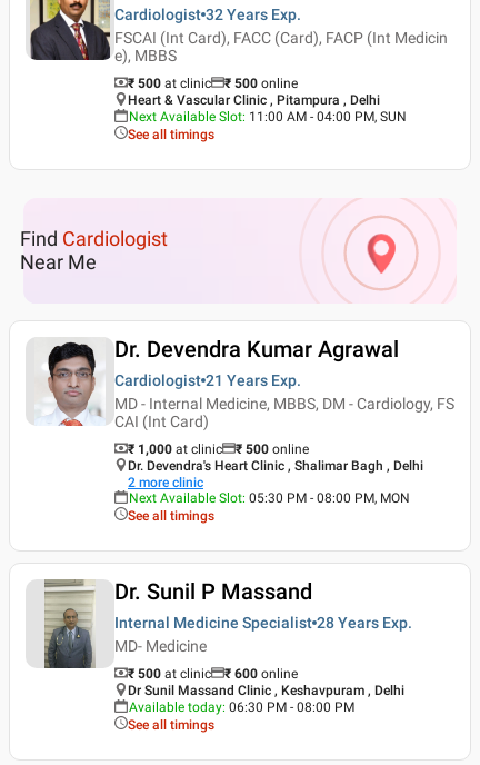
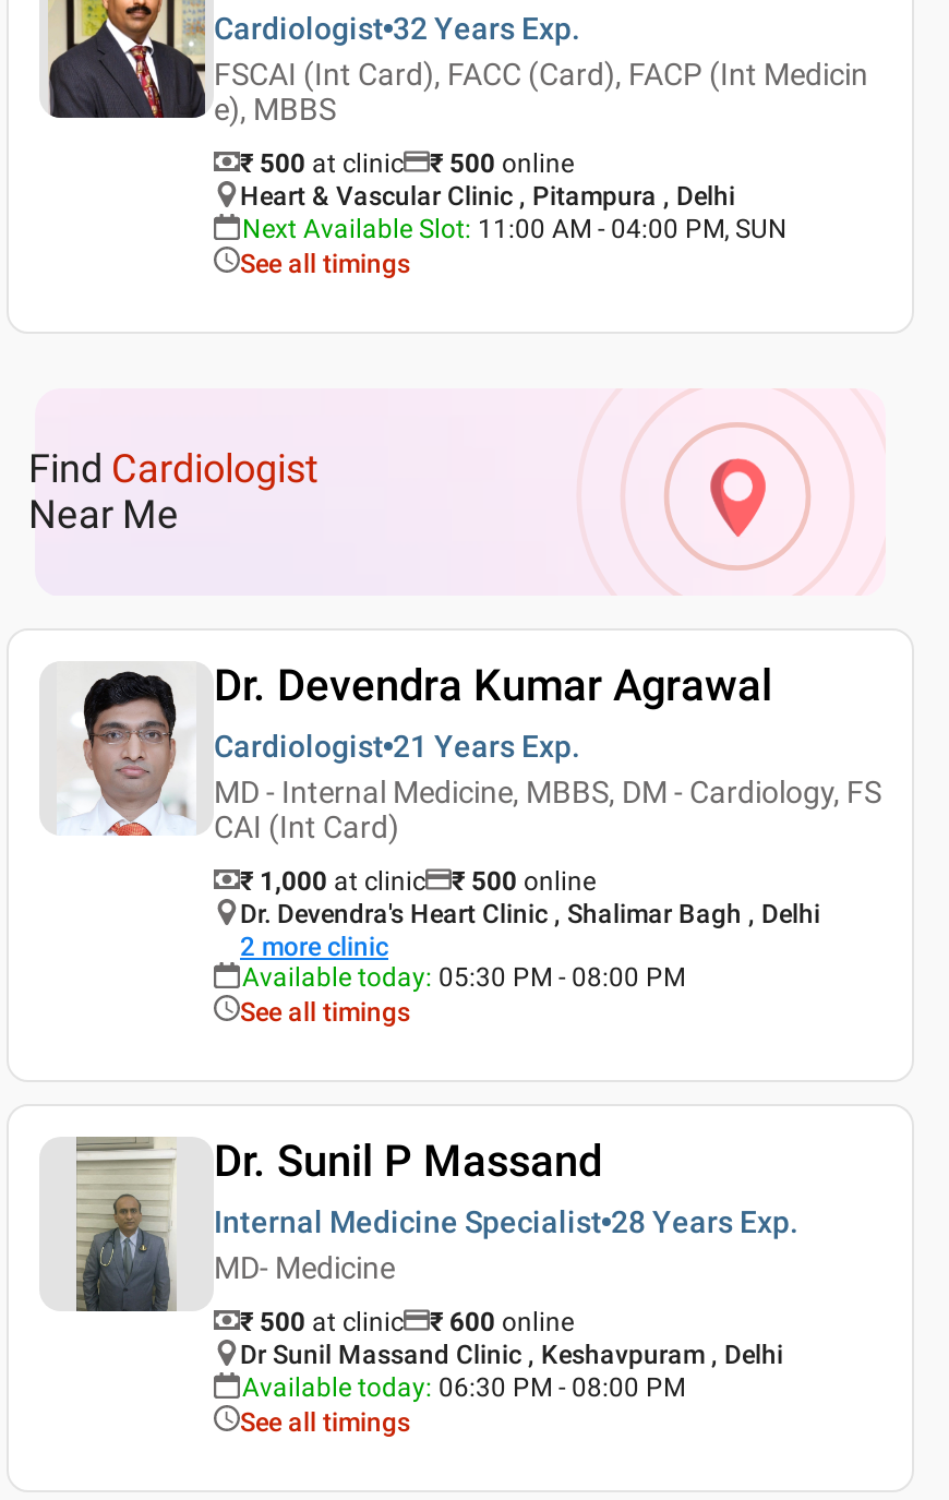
- Next Available Slot: 05:30 PM - 08:00 PM, MON
+ Available today: 05:30 PM - 08:00 PM
